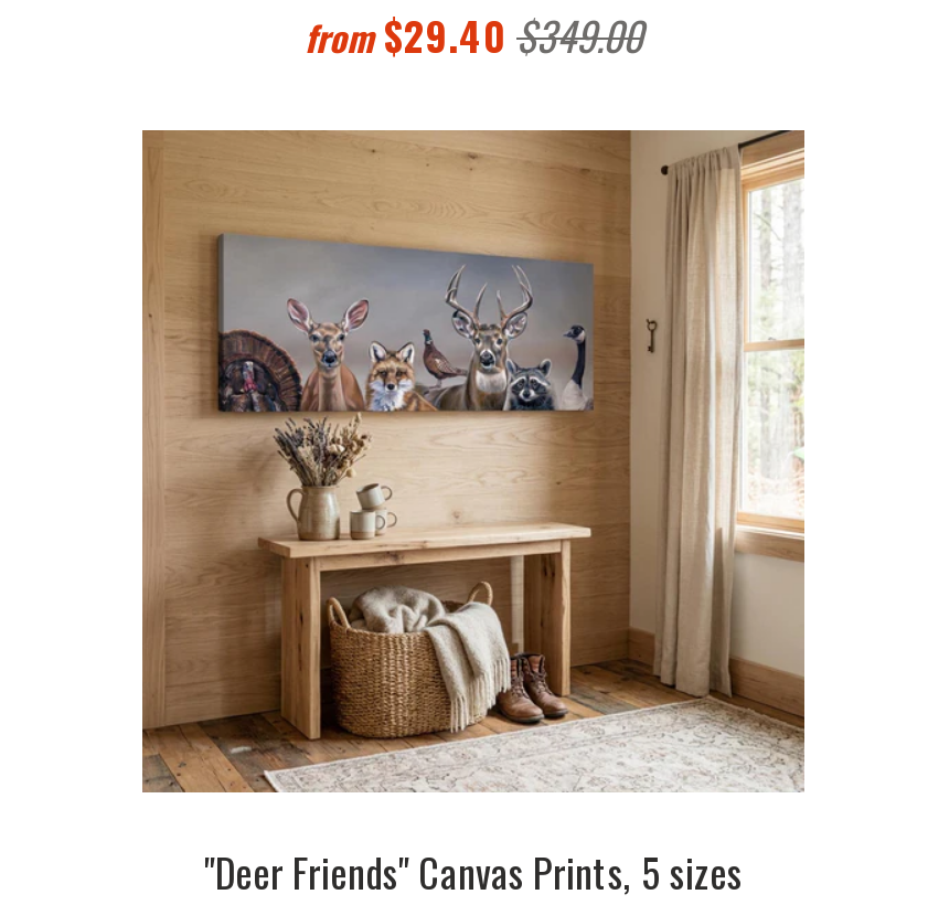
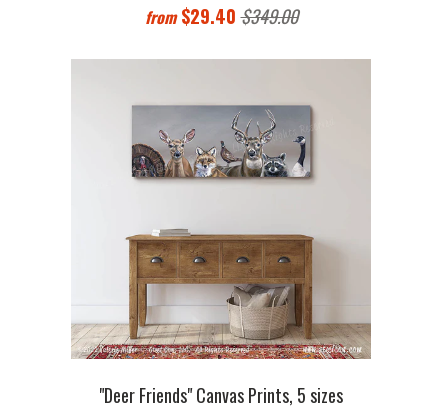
- [image]
+ [image]
